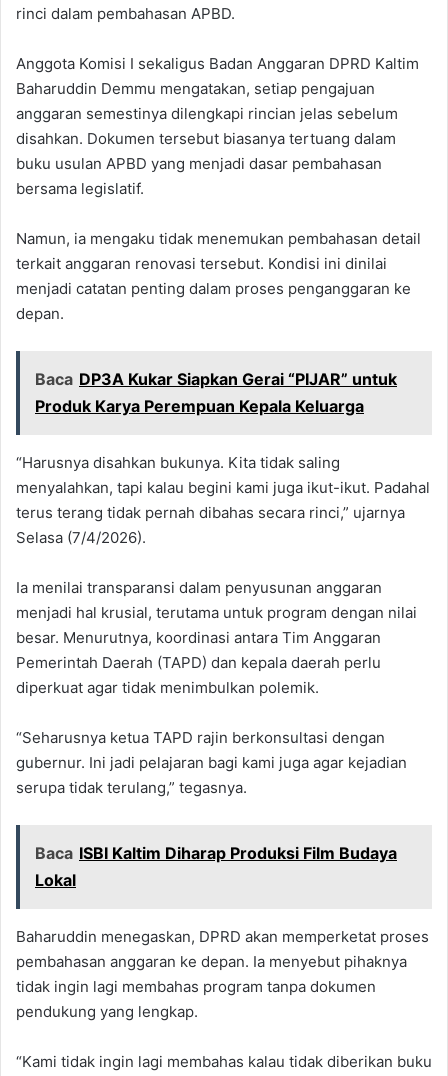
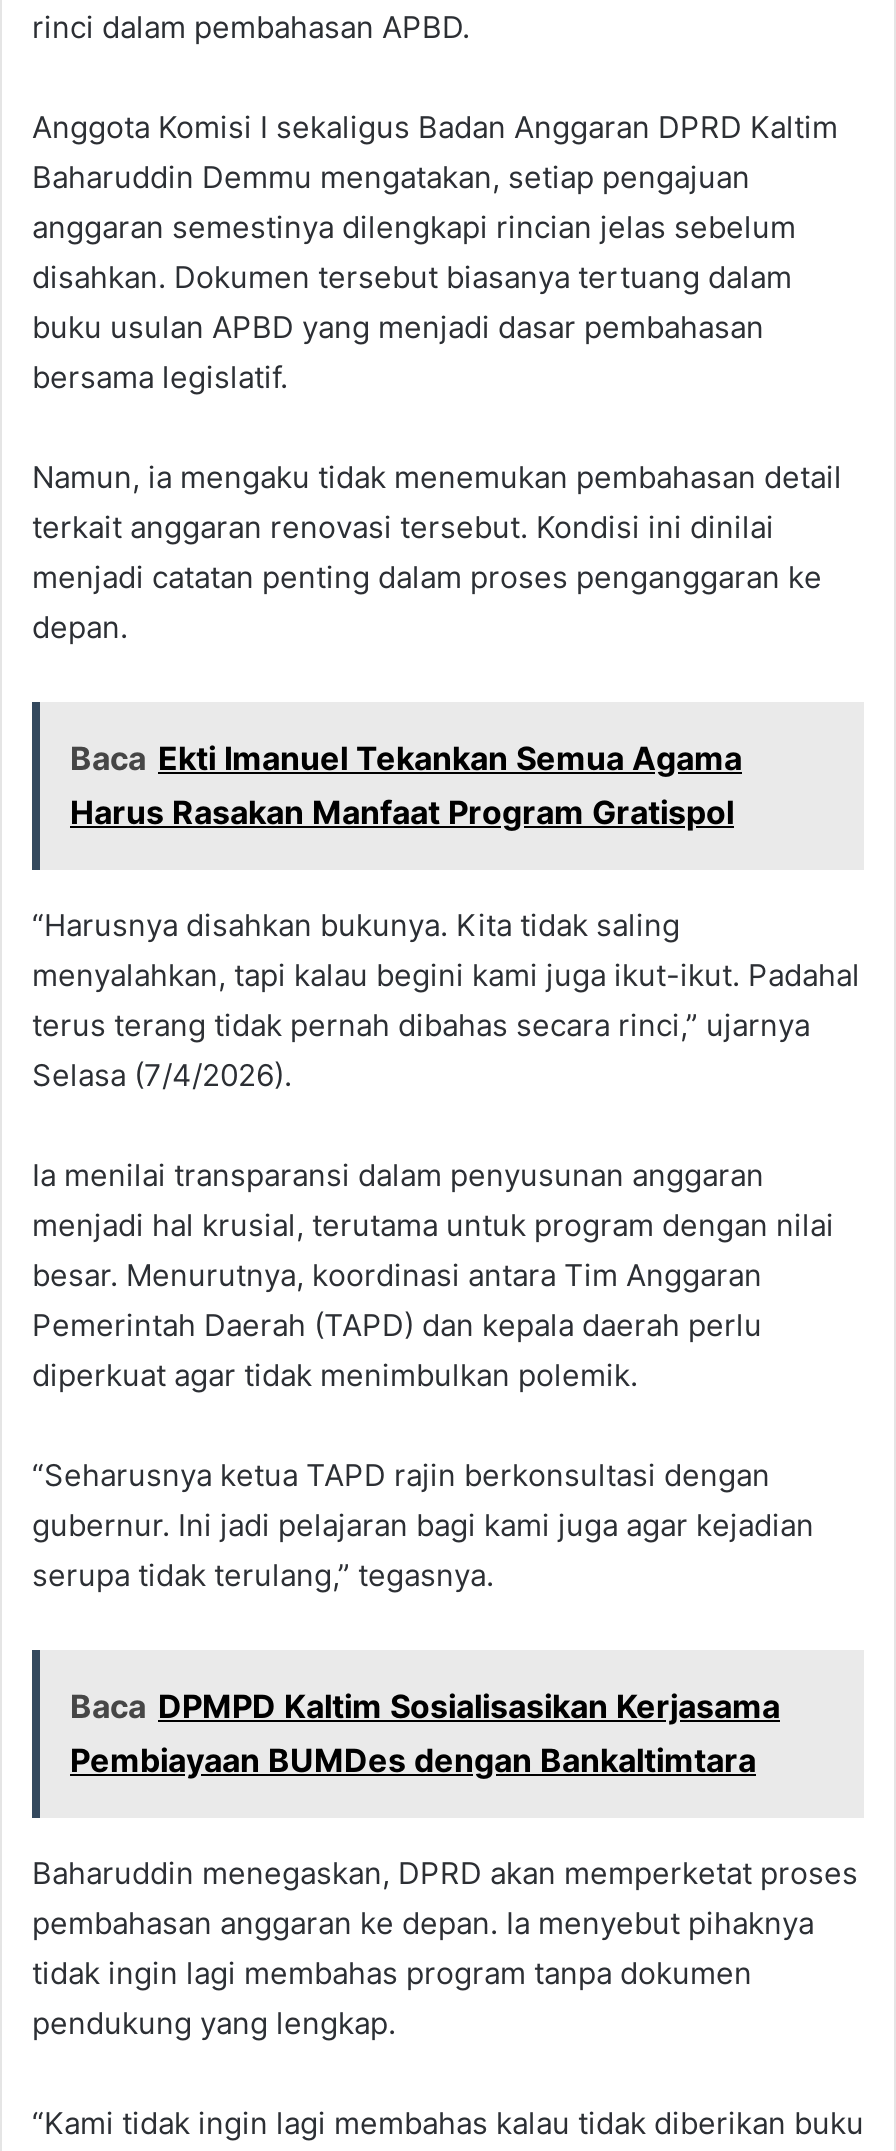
- Baca DP3A Kukar Siapkan Gerai “PIJAR” untuk
- Produk Karya Perempuan Kepala Keluarga
+ Baca Ekti Imanuel Tekankan Semua Agama
+ Harus Rasakan Manfaat Program Gratispol

- Baca ISBI Kaltim Diharap Produksi Film Budaya
- Lokal
+ Baca DPMPD Kaltim Sosialisasikan Kerjasama
+ Pembiayaan BUMDes dengan Bankaltimtara
